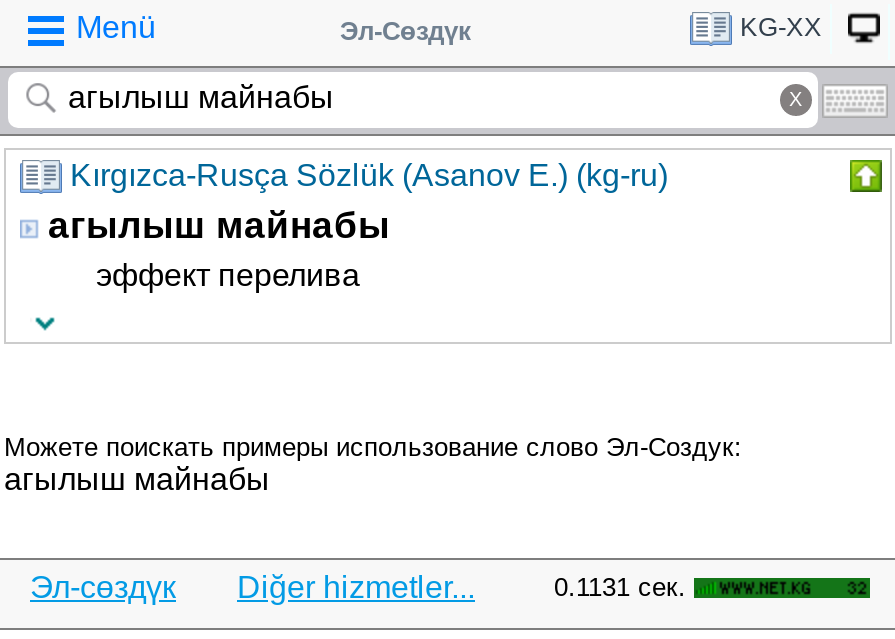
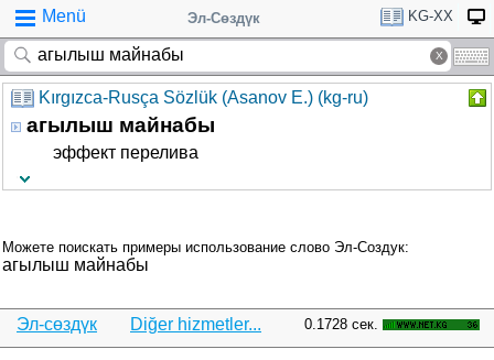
- 0.1131 сек.
+ 0.1728 сек.
